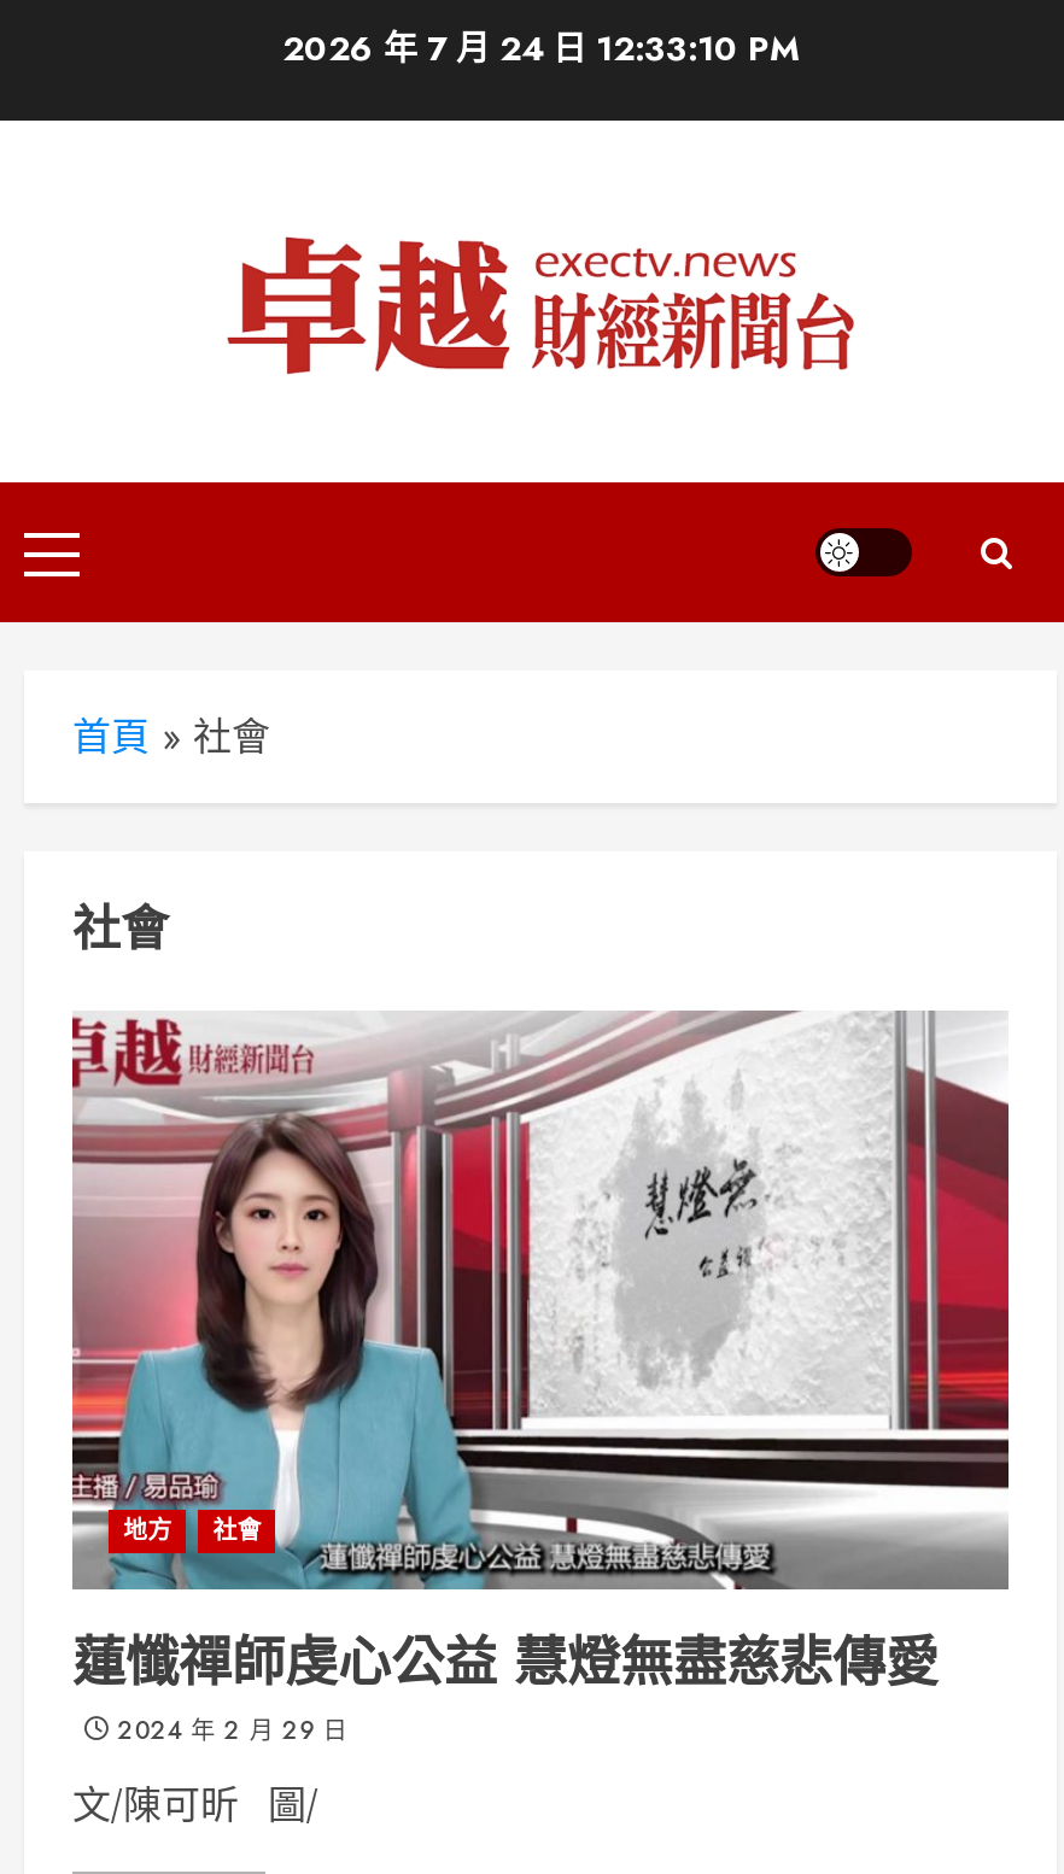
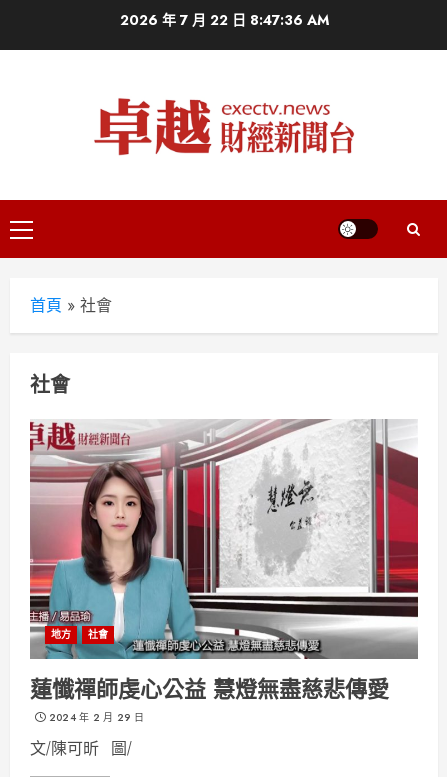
- 2026 年 7 月 24 日12:33:10 PM
+ 2026 年 7 月 22 日8:47:36 AM
